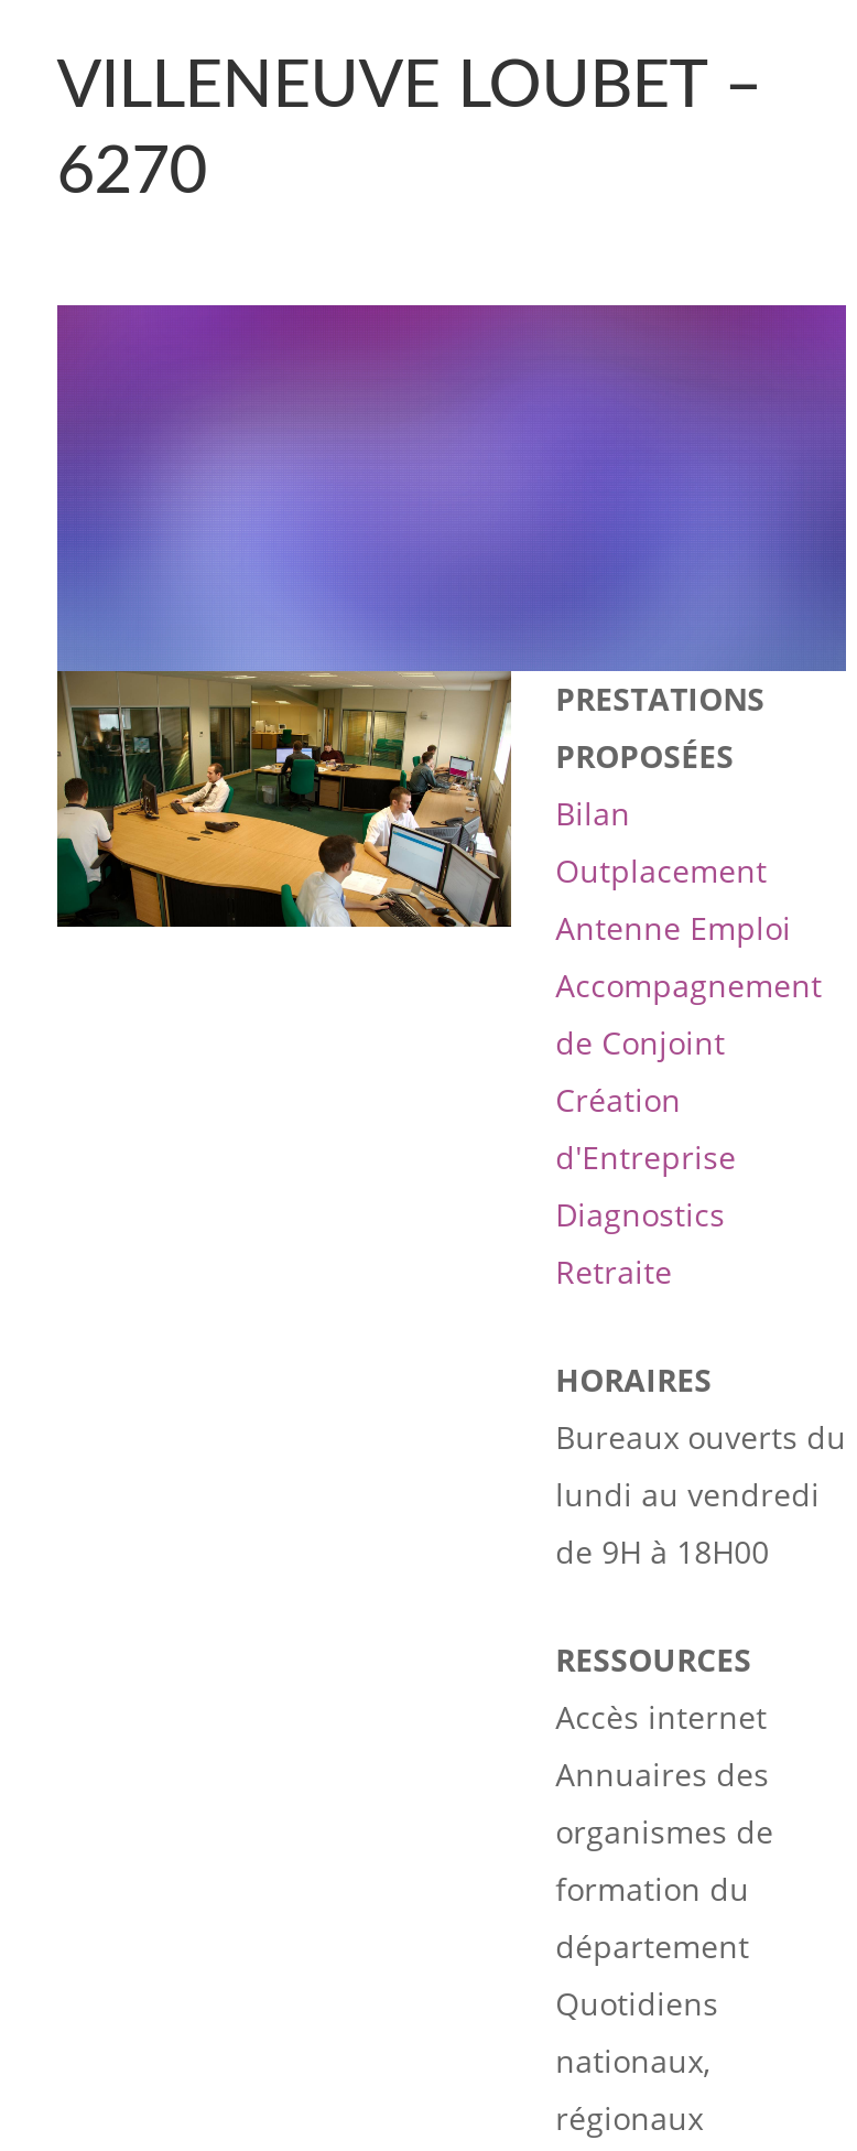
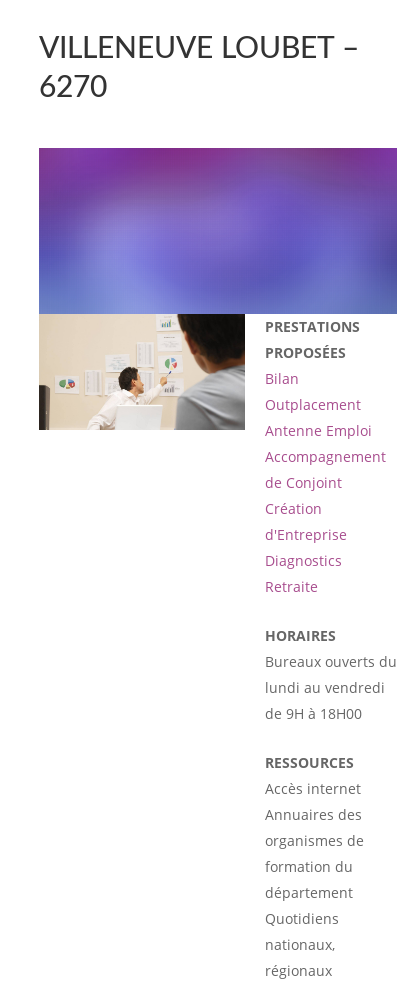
- [image]
+ [image]
